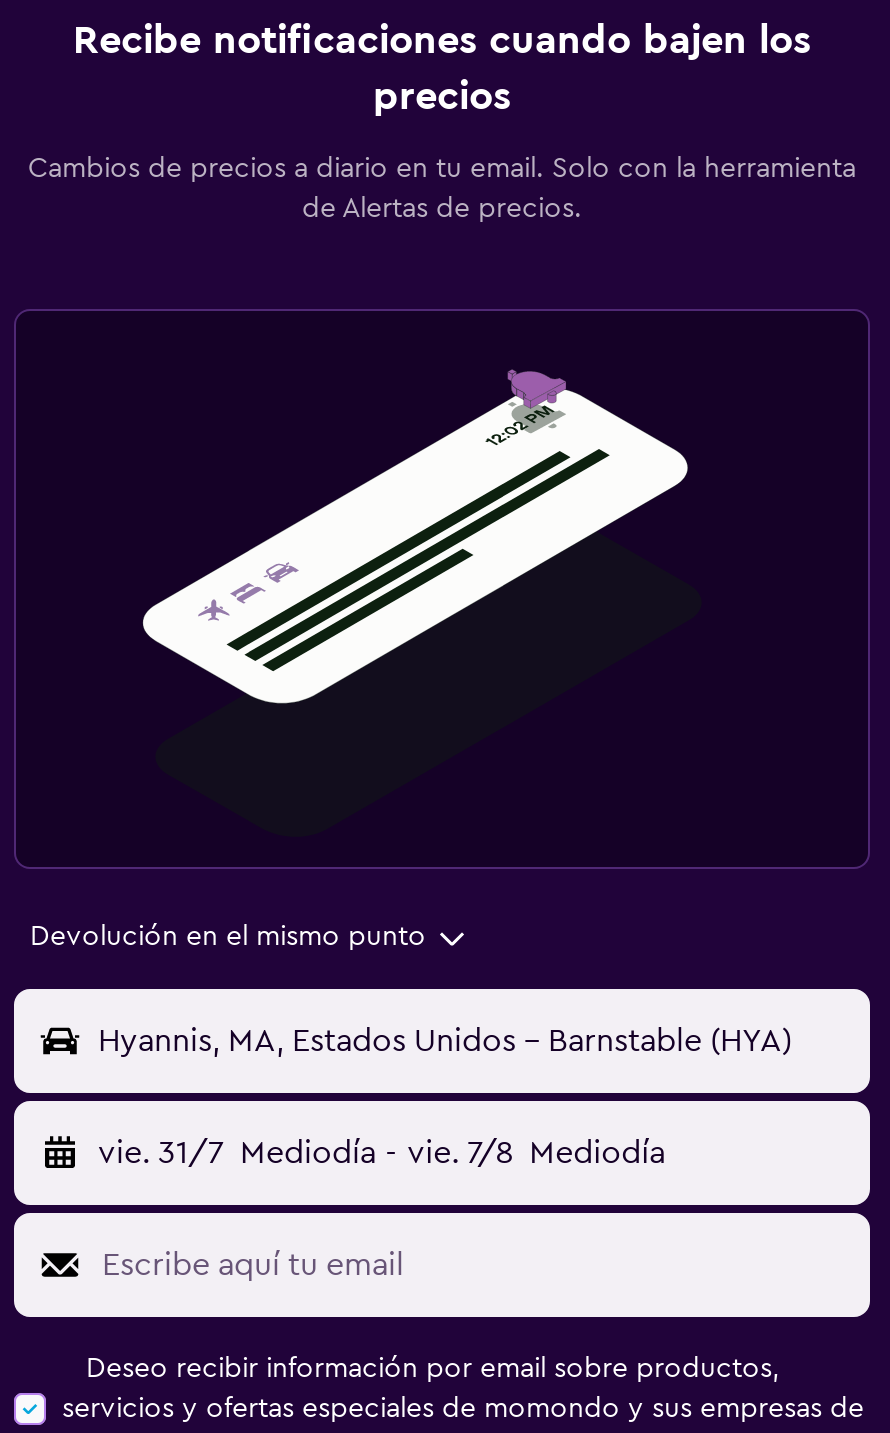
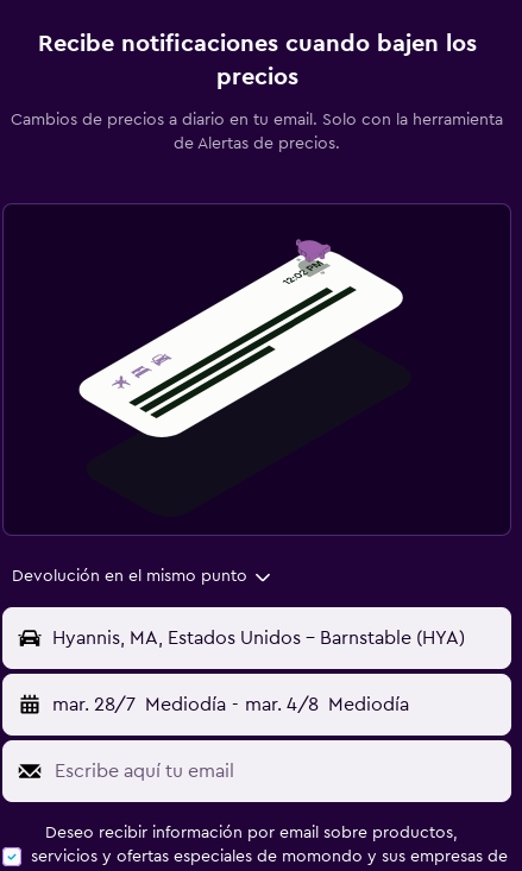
- vie. 31/7 Mediodía - vie. 7/8 Mediodía
+ mar. 28/7 Mediodía - mar. 4/8 Mediodía
